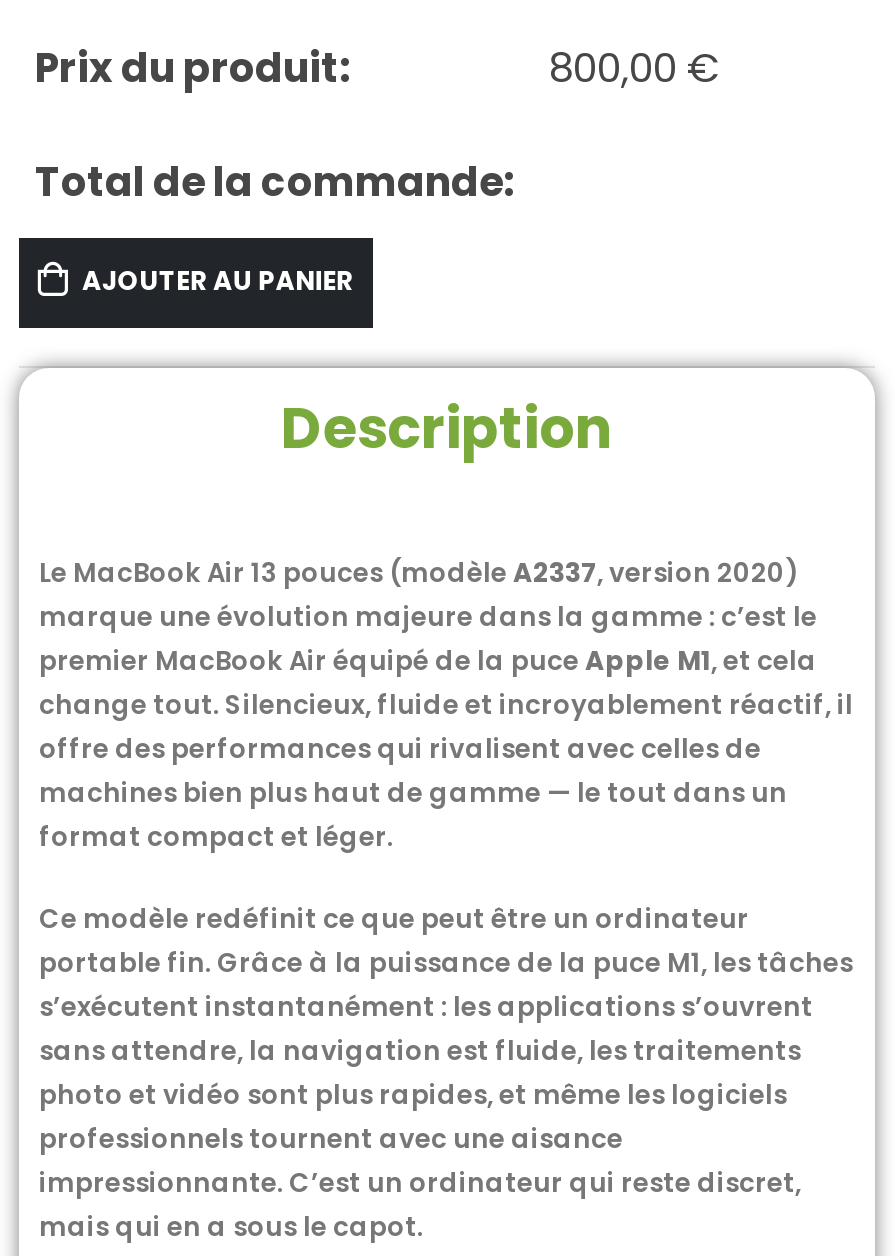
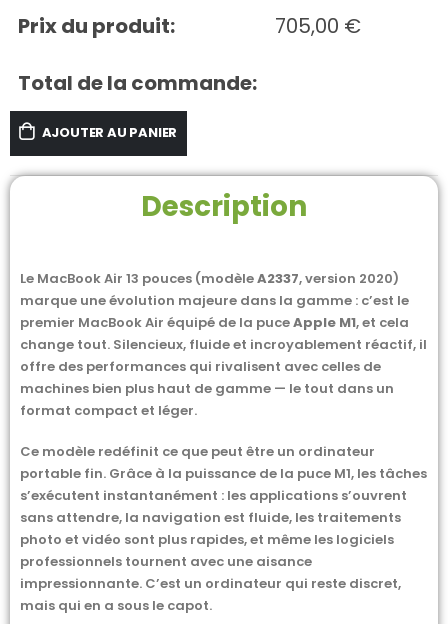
- 800,00 €
+ 705,00 €
